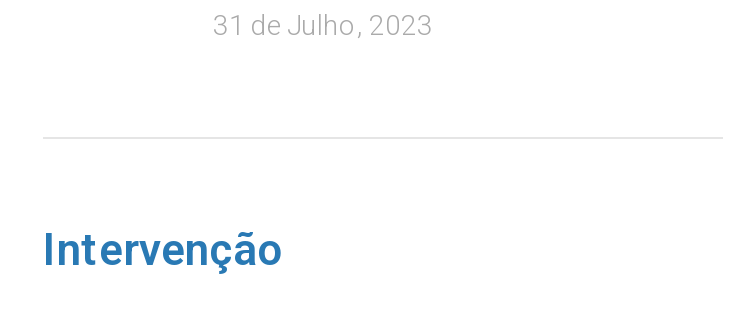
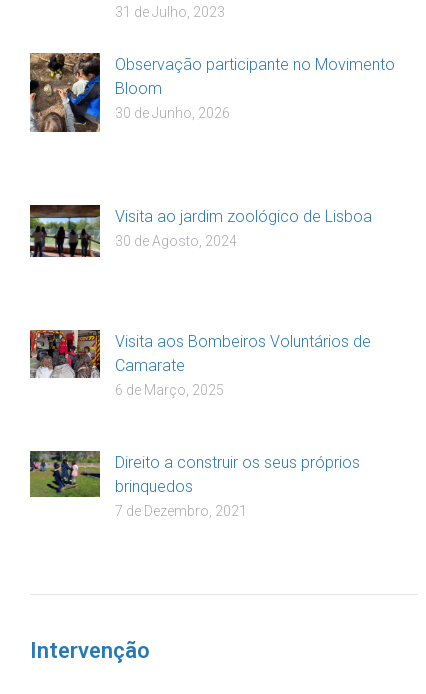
+ [image]
+ Observação participante no Movimento
+ Bloom
+ 30 de Junho, 2026

+ [image]
+ Visita ao jardim zoológico de Lisboa
+ 30 de Agosto, 2024

+ [image]
+ Visita aos Bombeiros Voluntários de
+ Camarate
+ 6 de Março, 2025

+ [image]
+ Direito a construir os seus próprios
+ brinquedos
+ 7 de Dezembro, 2021
